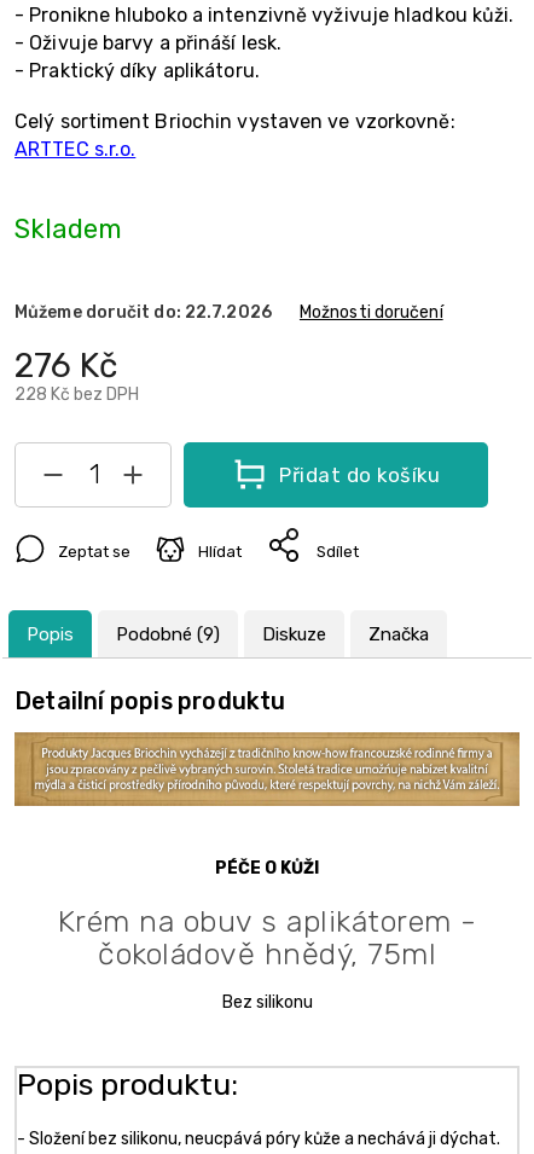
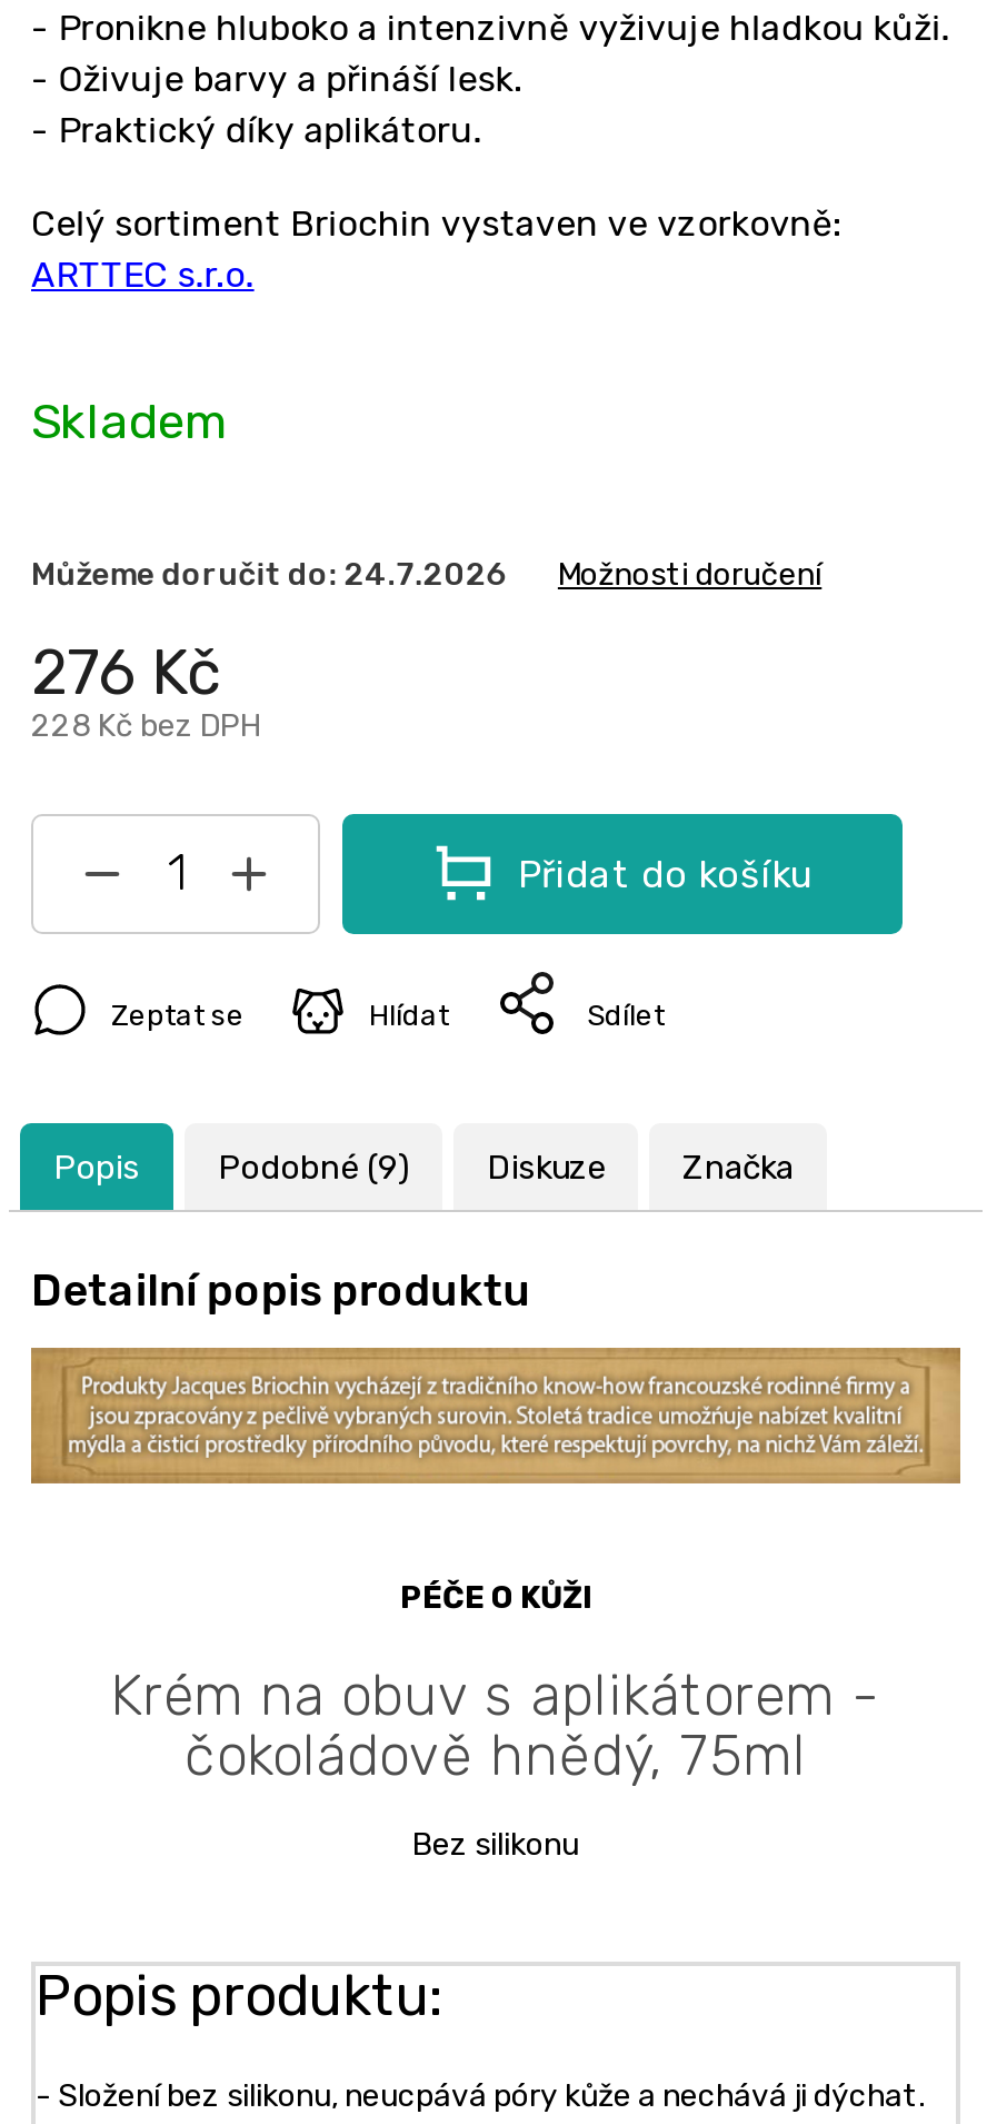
- Můžeme doručit do: 22.7.2026
+ Můžeme doručit do: 24.7.2026
